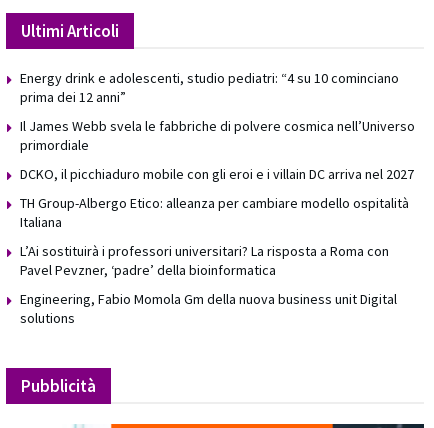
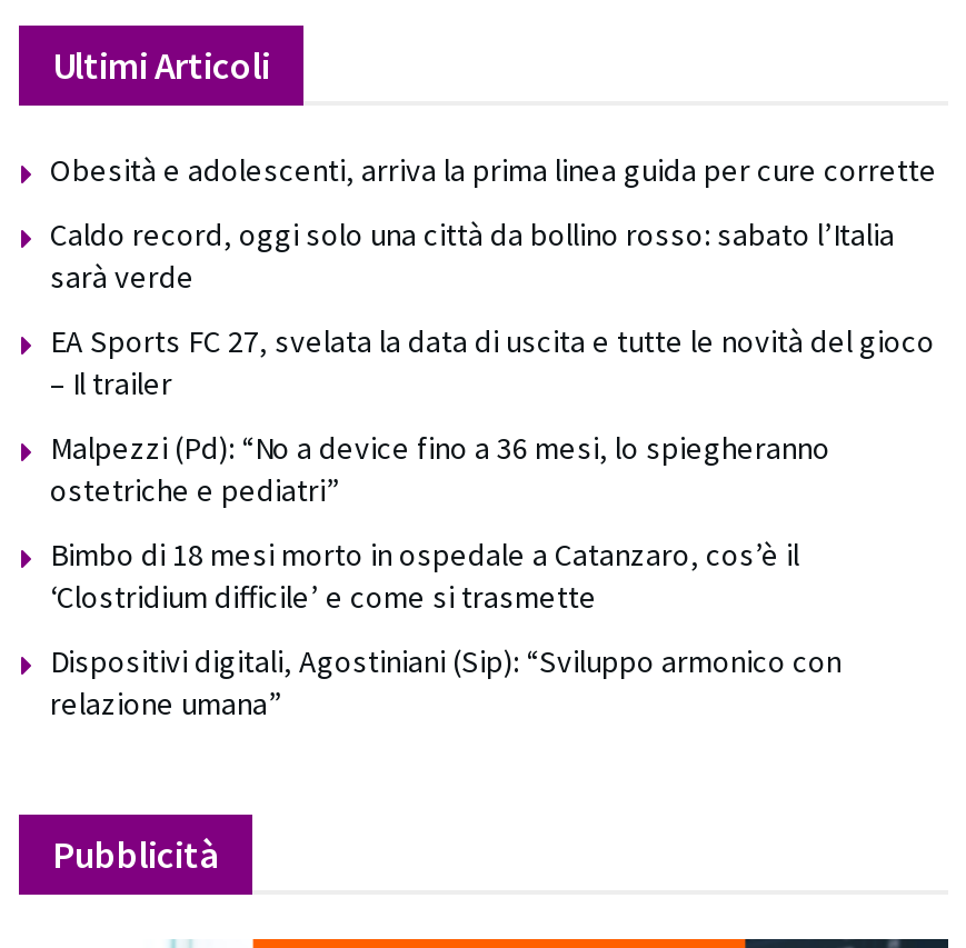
- Energy drink e adolescenti, studio pediatri: “4 su 10 cominciano
- prima dei 12 anni”
+ Obesità e adolescenti, arriva la prima linea guida per cure corrette

- Il James Webb svela le fabbriche di polvere cosmica nell’Universo
- primordiale
+ Caldo record, oggi solo una città da bollino rosso: sabato l’Italia
+ sarà verde

- DCKO, il picchiaduro mobile con gli eroi e i villain DC arriva nel 2027
+ EA Sports FC 27, svelata la data di uscita e tutte le novità del gioco
+ – Il trailer

- TH Group-Albergo Etico: alleanza per cambiare modello ospitalità
- Italiana
+ Malpezzi (Pd): “No a device fino a 36 mesi, lo spiegheranno
+ ostetriche e pediatri”

- L’Ai sostituirà i professori universitari? La risposta a Roma con
- Pavel Pevzner, ‘padre’ della bioinformatica
+ Bimbo di 18 mesi morto in ospedale a Catanzaro, cos’è il
+ ‘Clostridium difficile’ e come si trasmette

- Engineering, Fabio Momola Gm della nuova business unit Digital
- solutions
+ Dispositivi digitali, Agostiniani (Sip): “Sviluppo armonico con
+ relazione umana”
